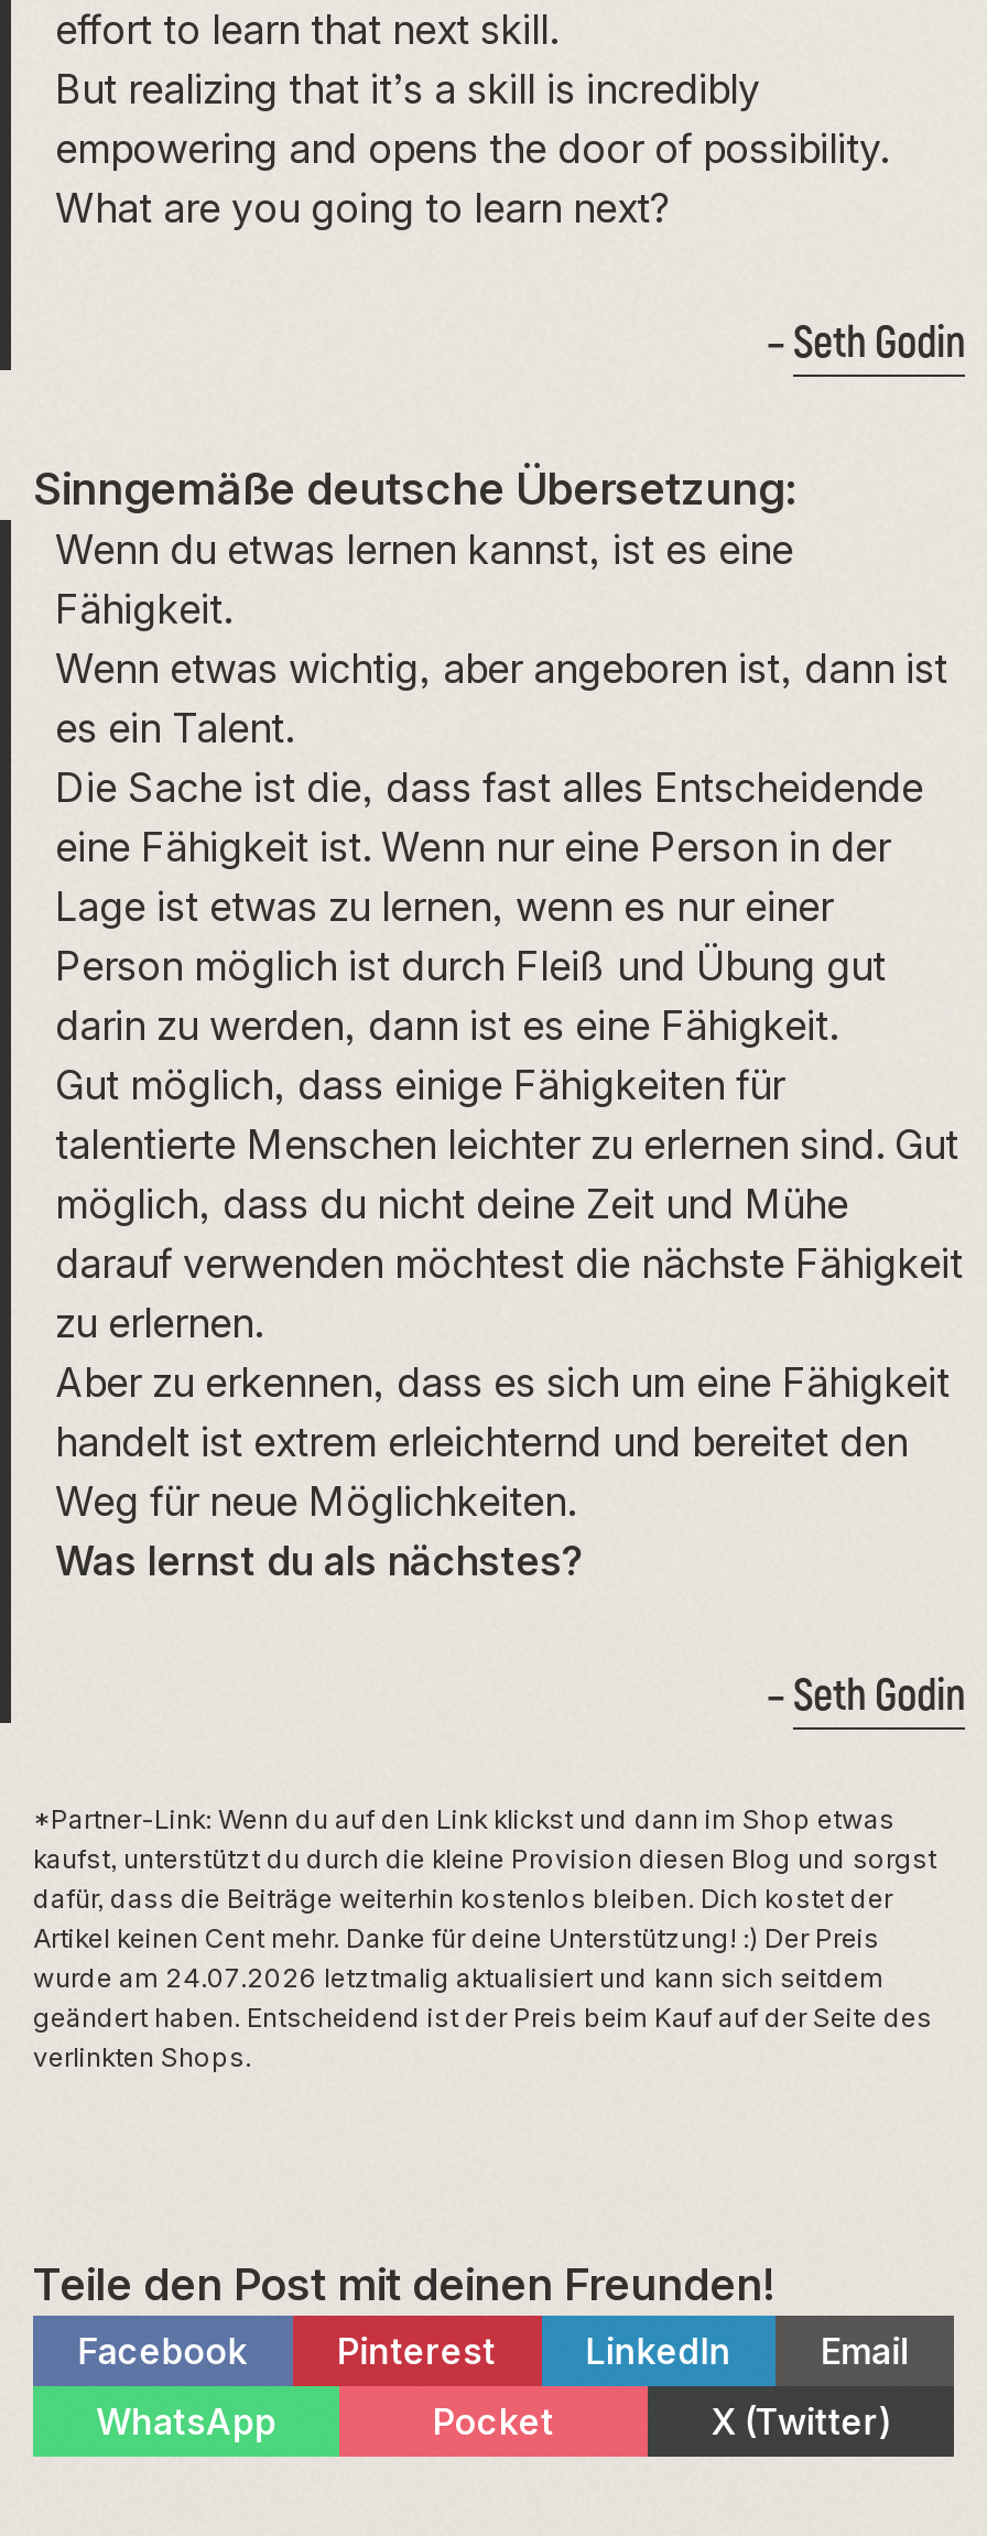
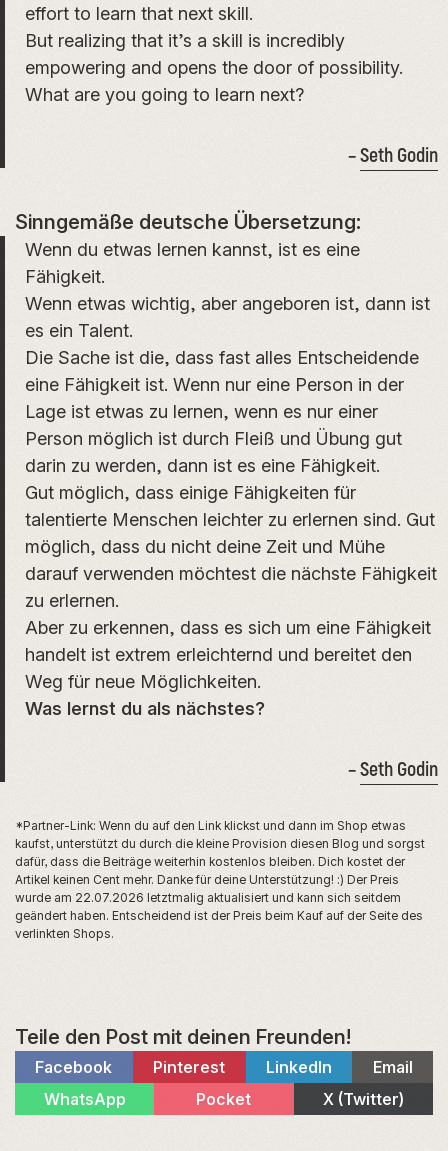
- wurde am 24.07.2026 letztmalig aktualisiert und kann sich seitdem
+ wurde am 22.07.2026 letztmalig aktualisiert und kann sich seitdem
